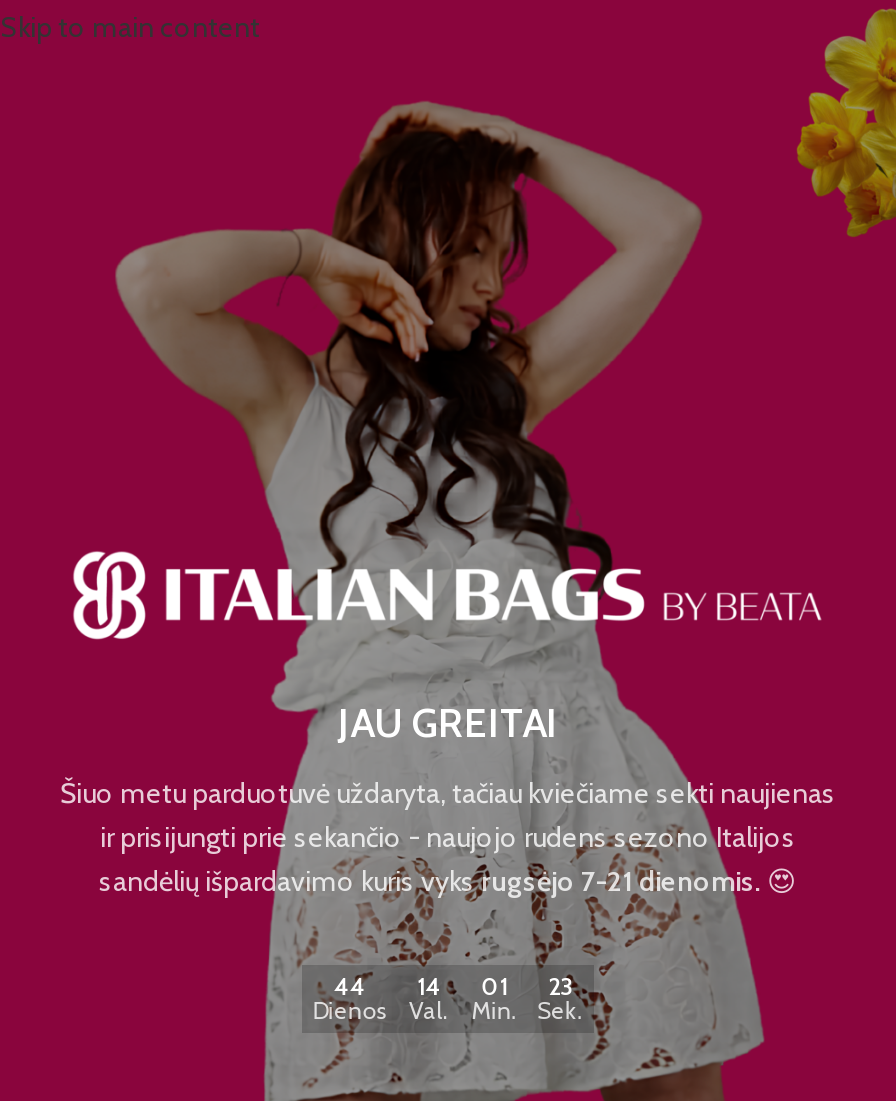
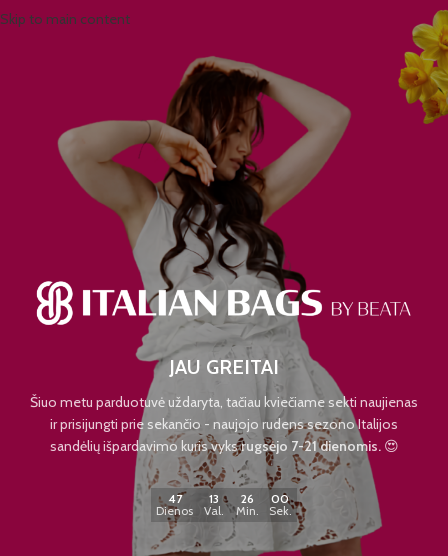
- 44
+ 47

- 14
+ 13

- 01
+ 26

- 23
+ 00
